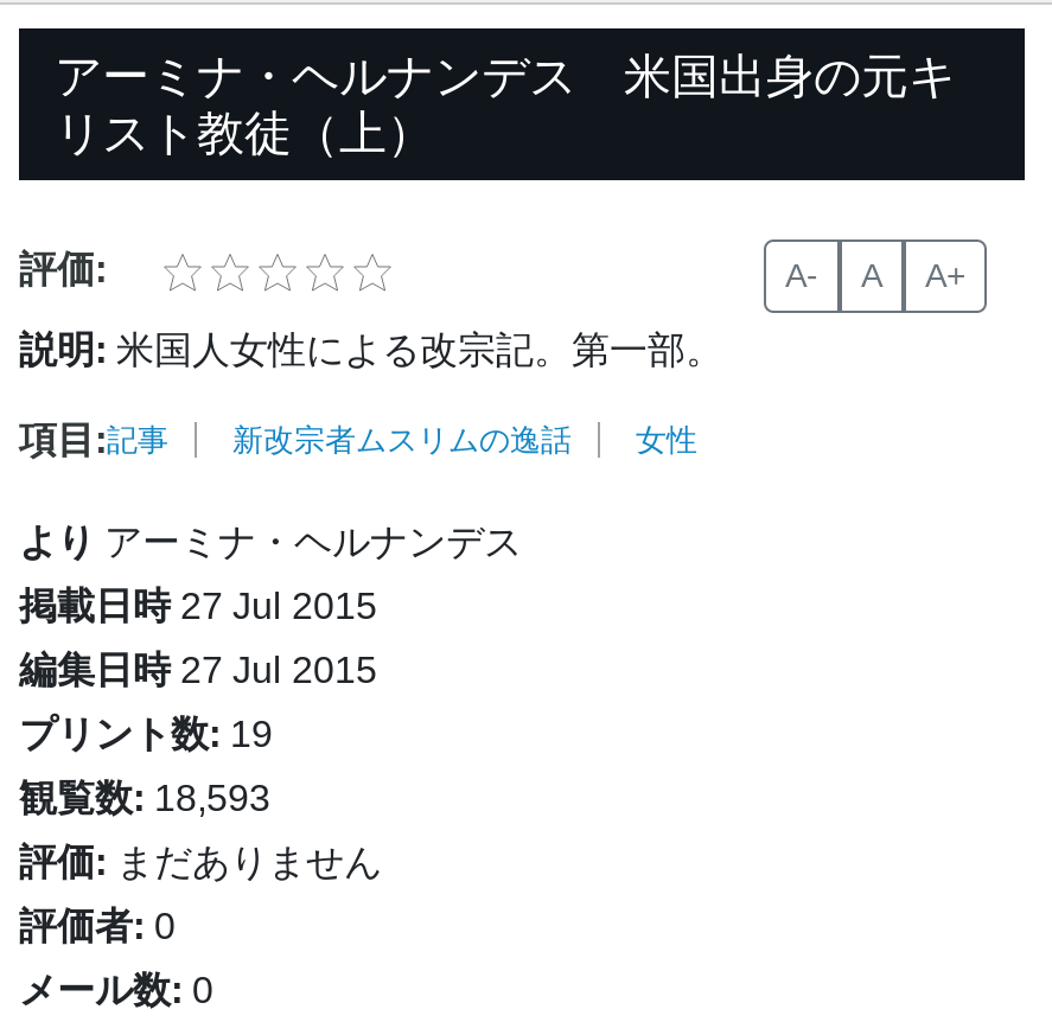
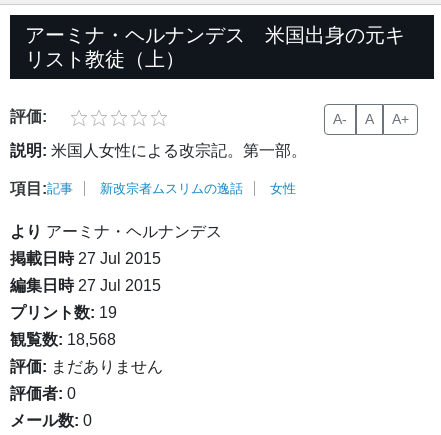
- 観覧数: 18,593
+ 観覧数: 18,568
